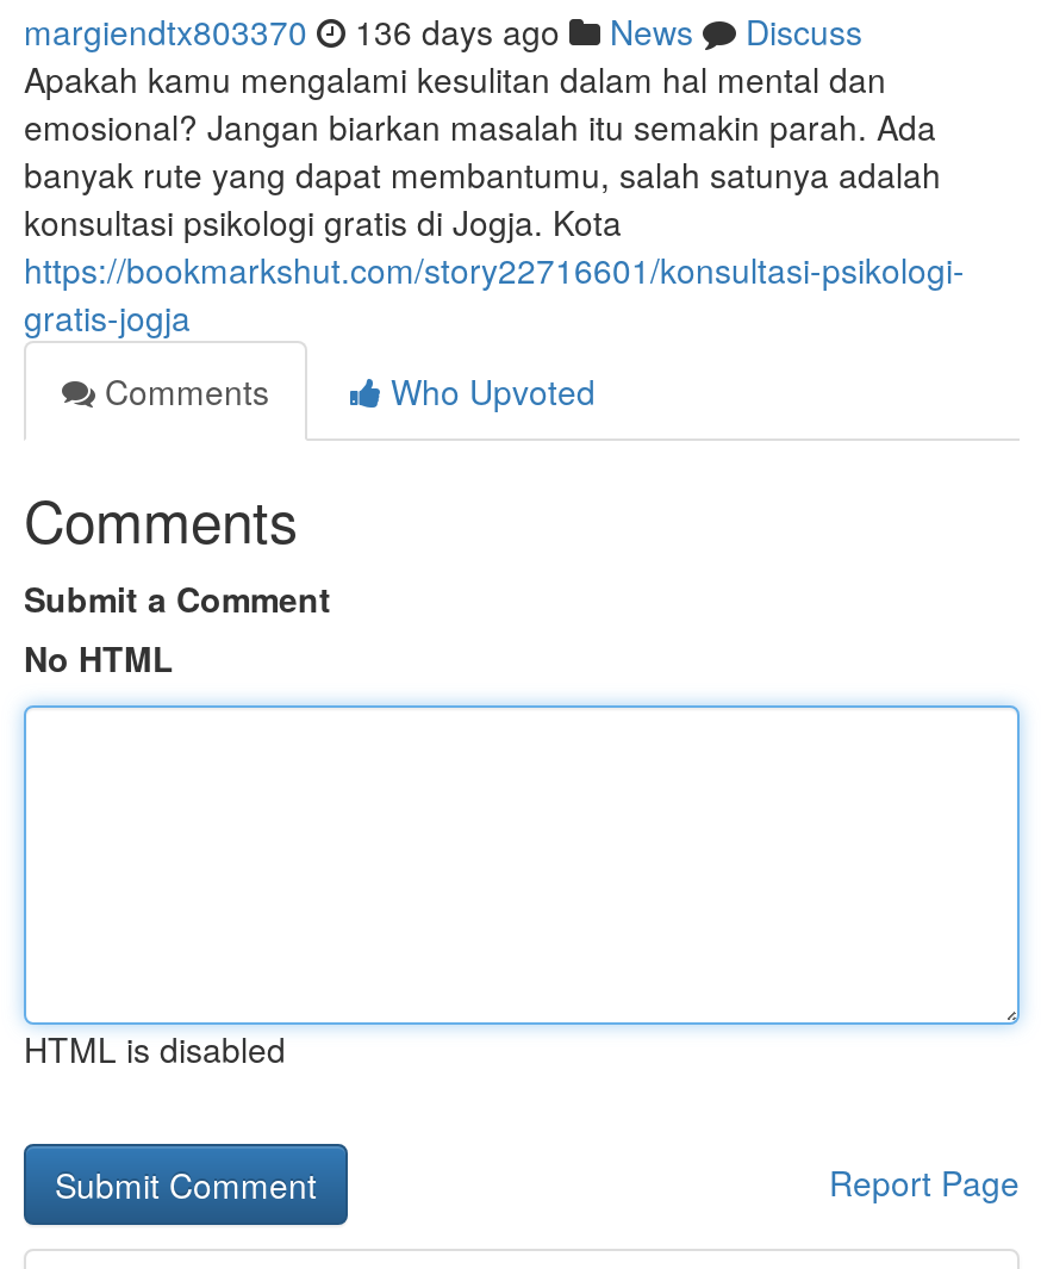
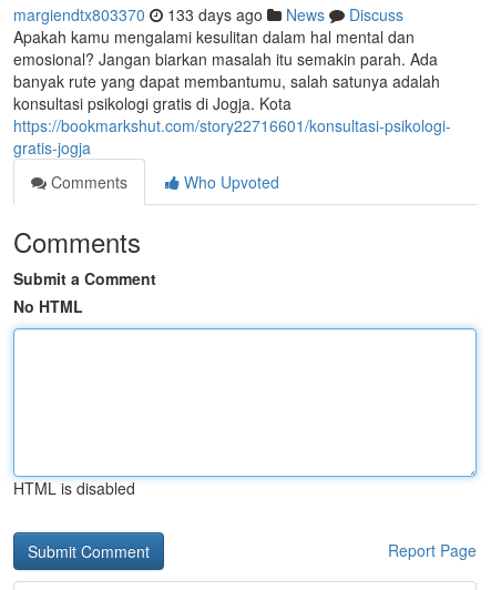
- margiendtx803370 136 days ago News Discuss
+ margiendtx803370 133 days ago News Discuss
